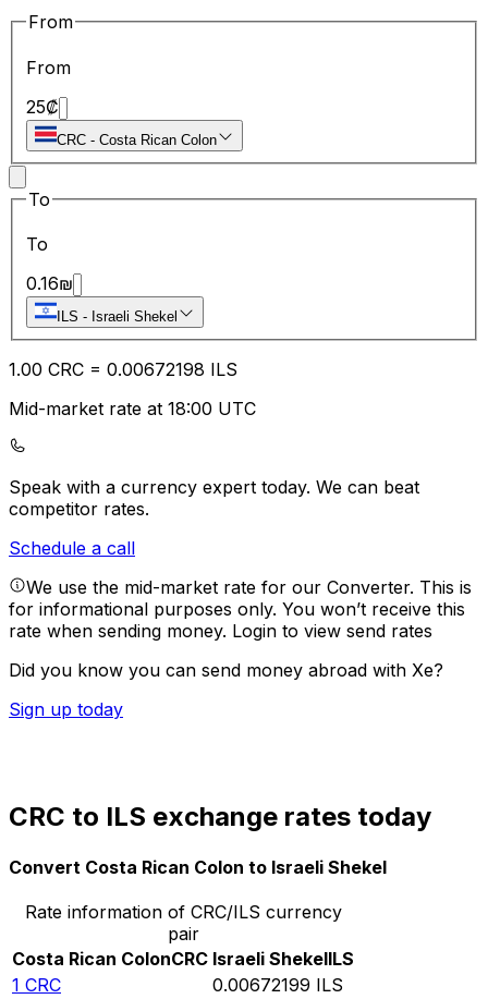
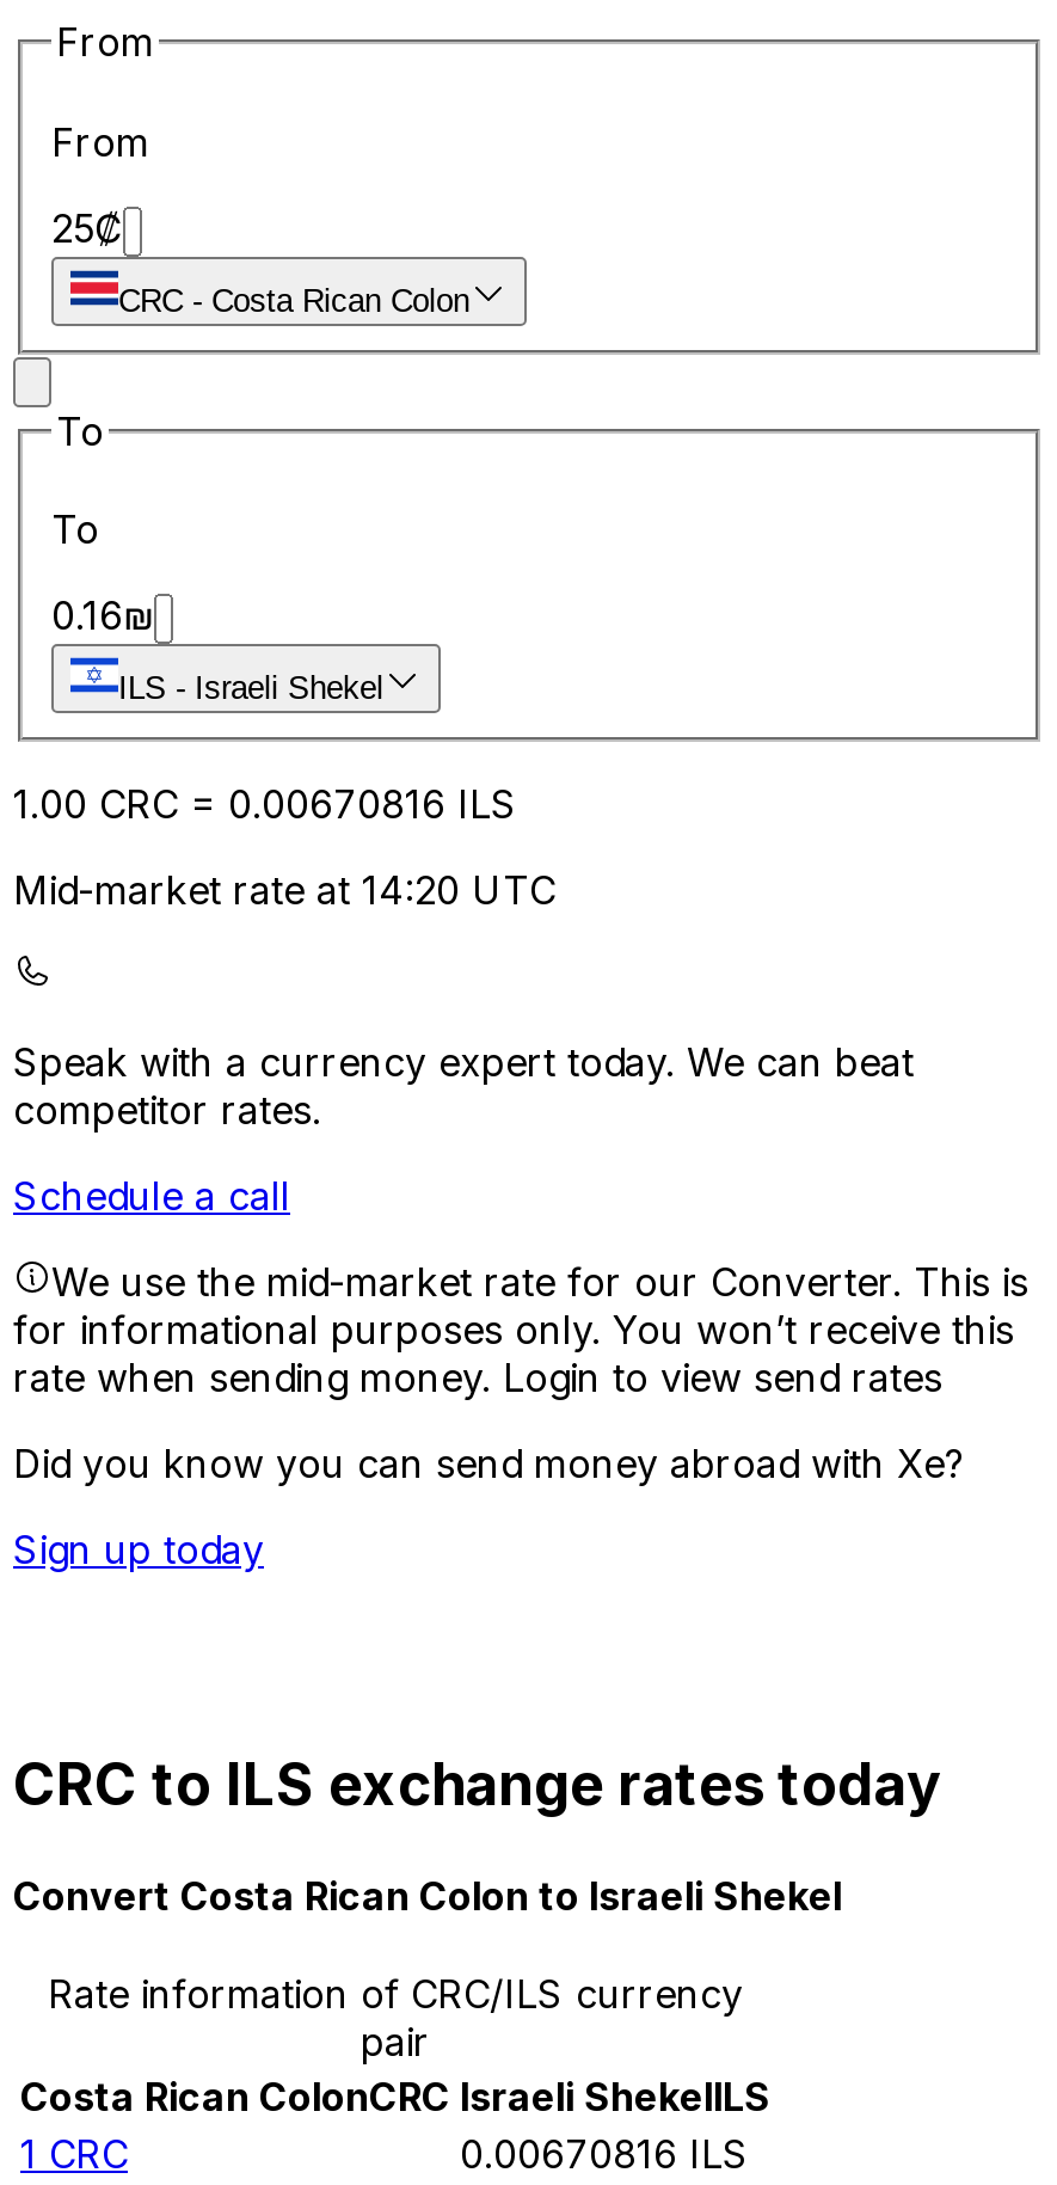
- 1.00 CRC = 0.00672198 ILS
+ 1.00 CRC = 0.00670816 ILS

- Mid-market rate at 18:00 UTC
+ Mid-market rate at 14:20 UTC

- 0.00672199 ILS
+ 0.00670816 ILS
